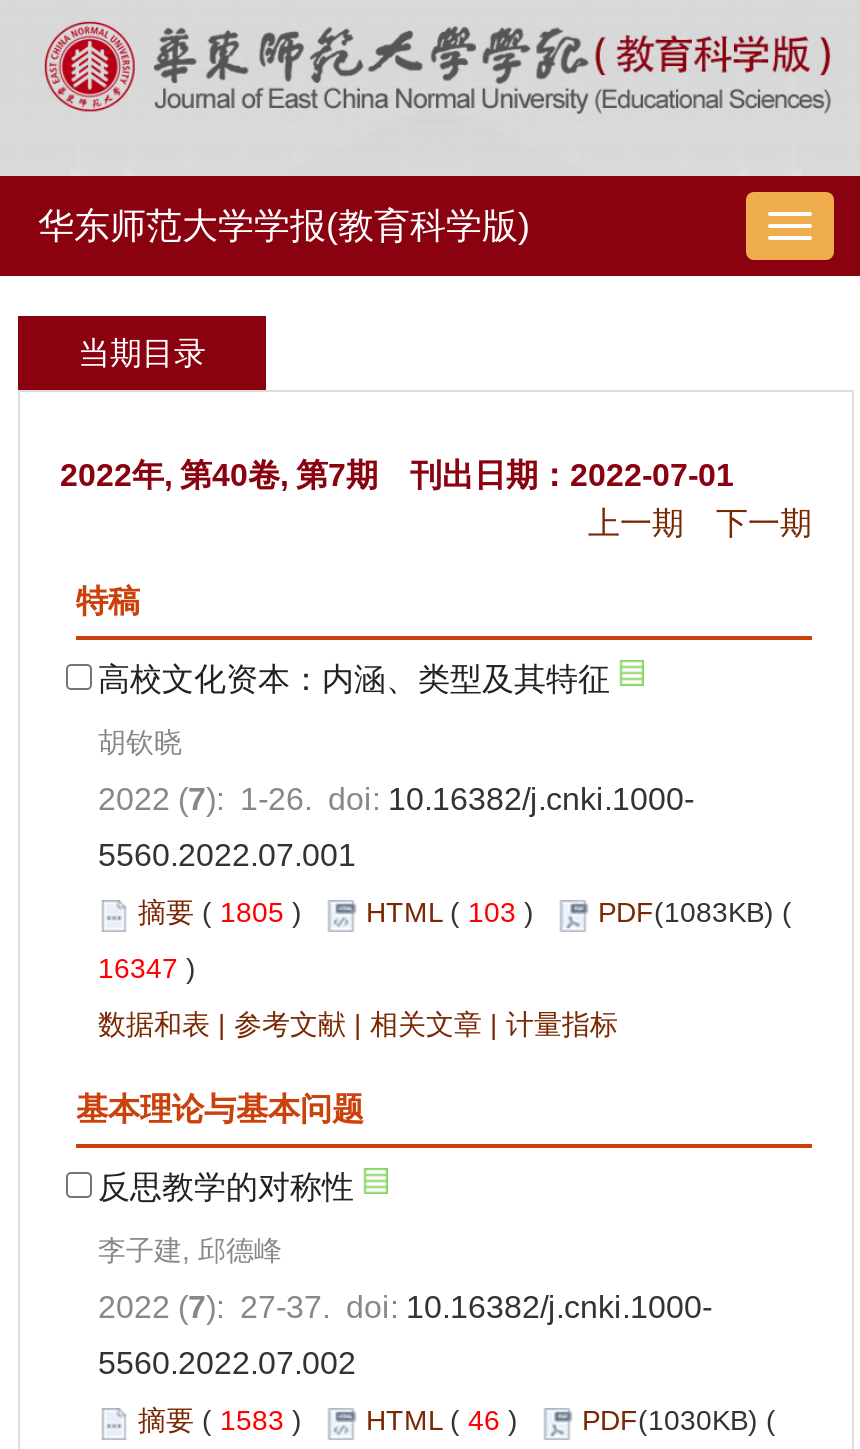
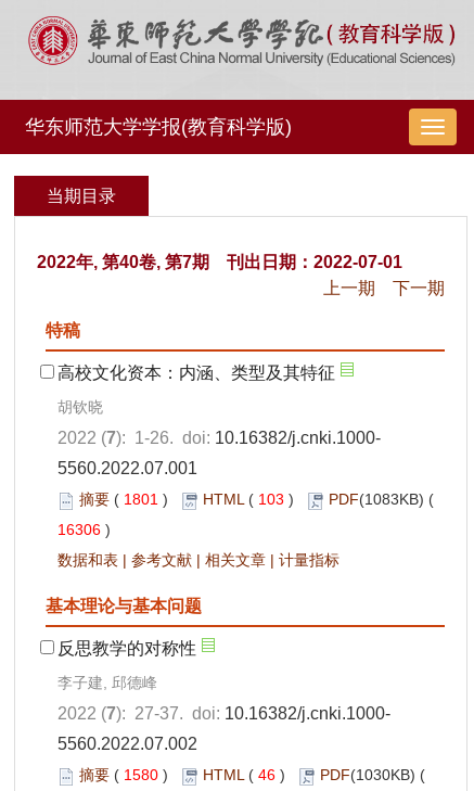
- 摘要(1805) HTML (103) PDF(1083KB) (
+ 摘要(1801) HTML (103) PDF(1083KB) (

- 16347)
+ 16306)

- 摘要(1583) HTML (46) PDF(1030KB) (
+ 摘要(1580) HTML (46) PDF(1030KB) (
